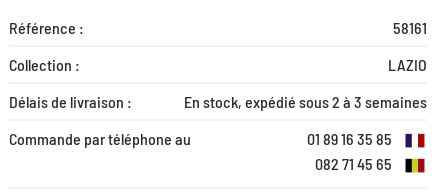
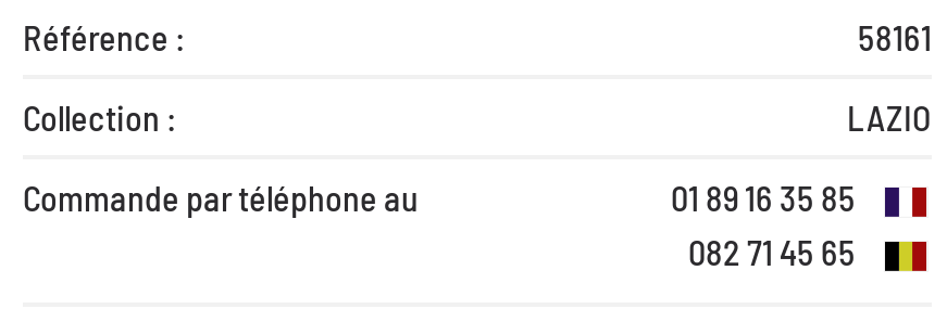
- Délais de livraison :
- En stock, expédié sous 2 à 3 semaines
